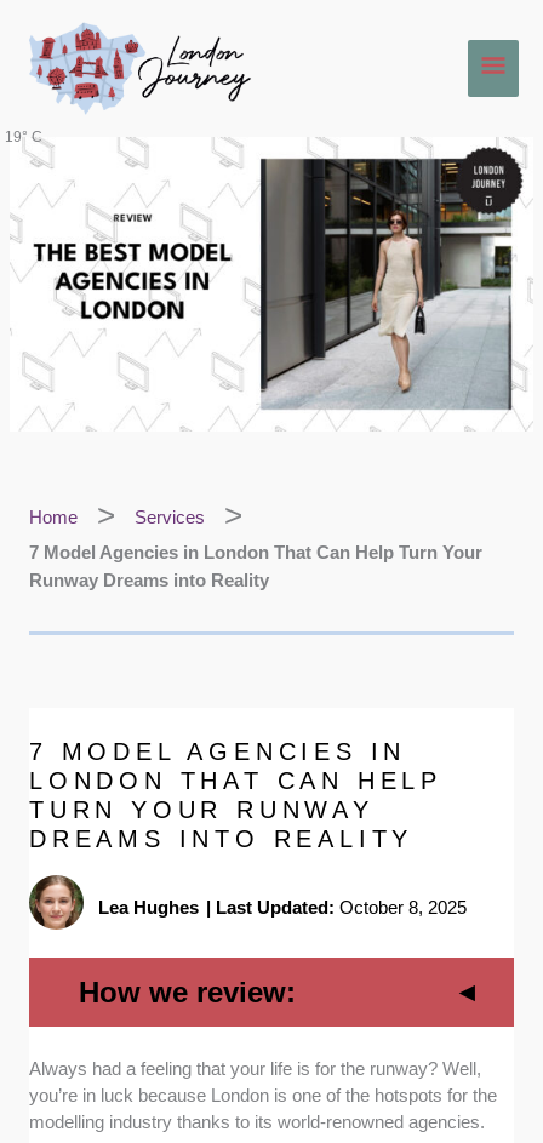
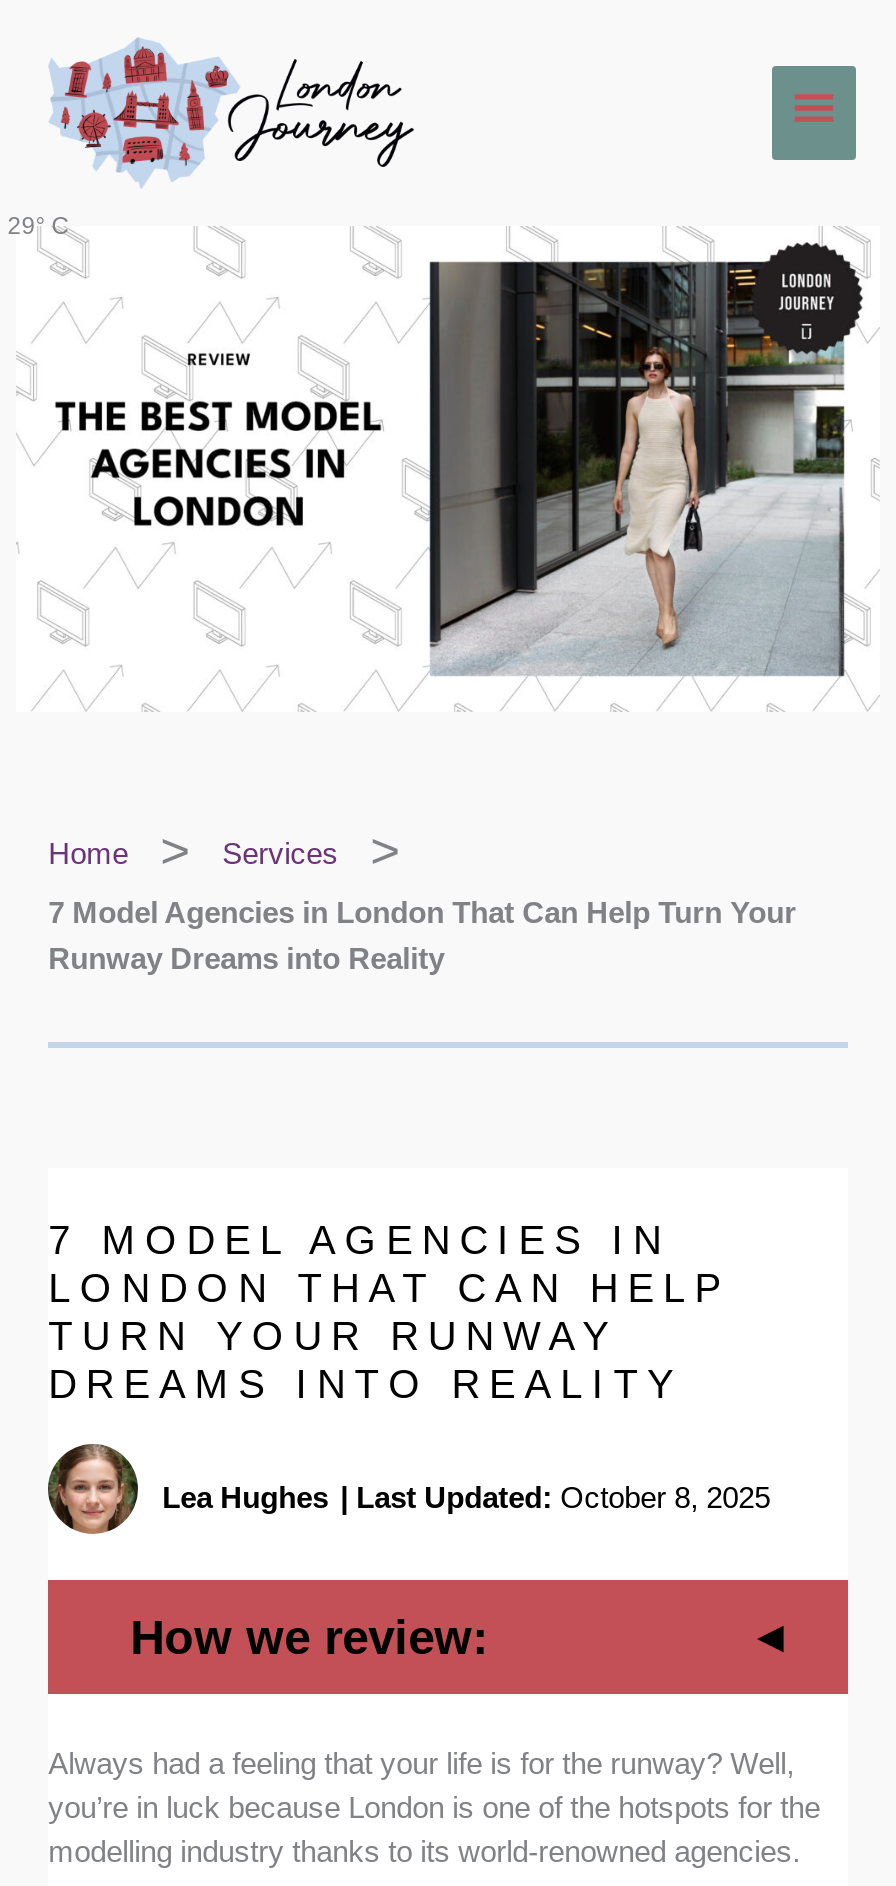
- 19° C
+ 29° C
